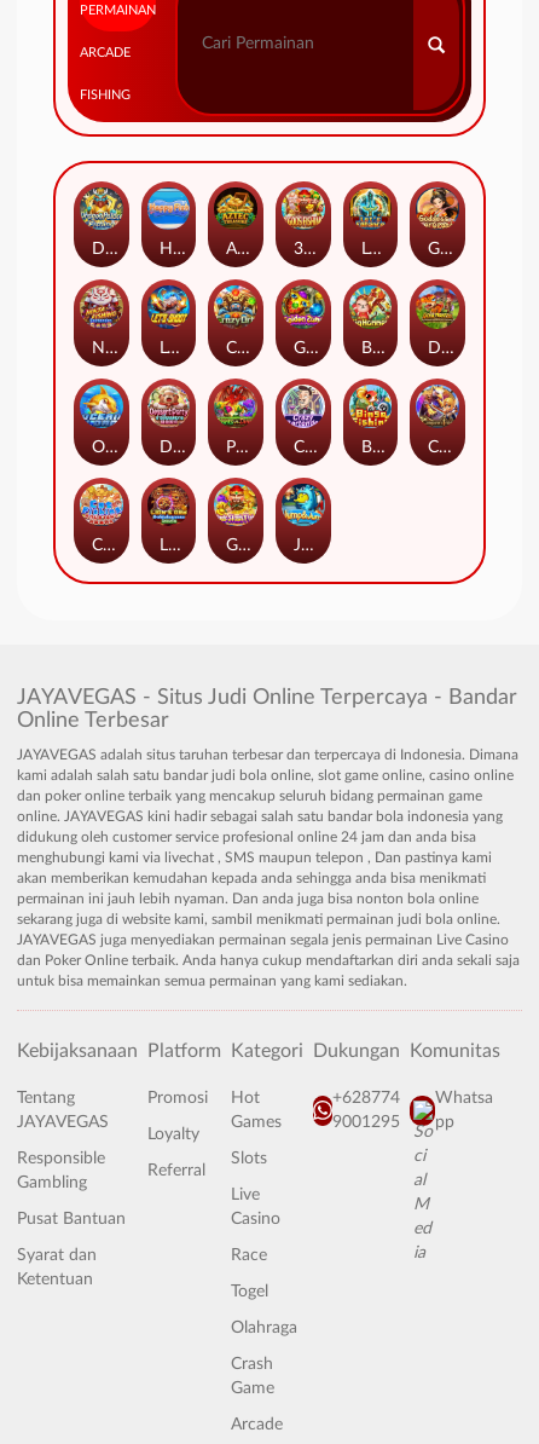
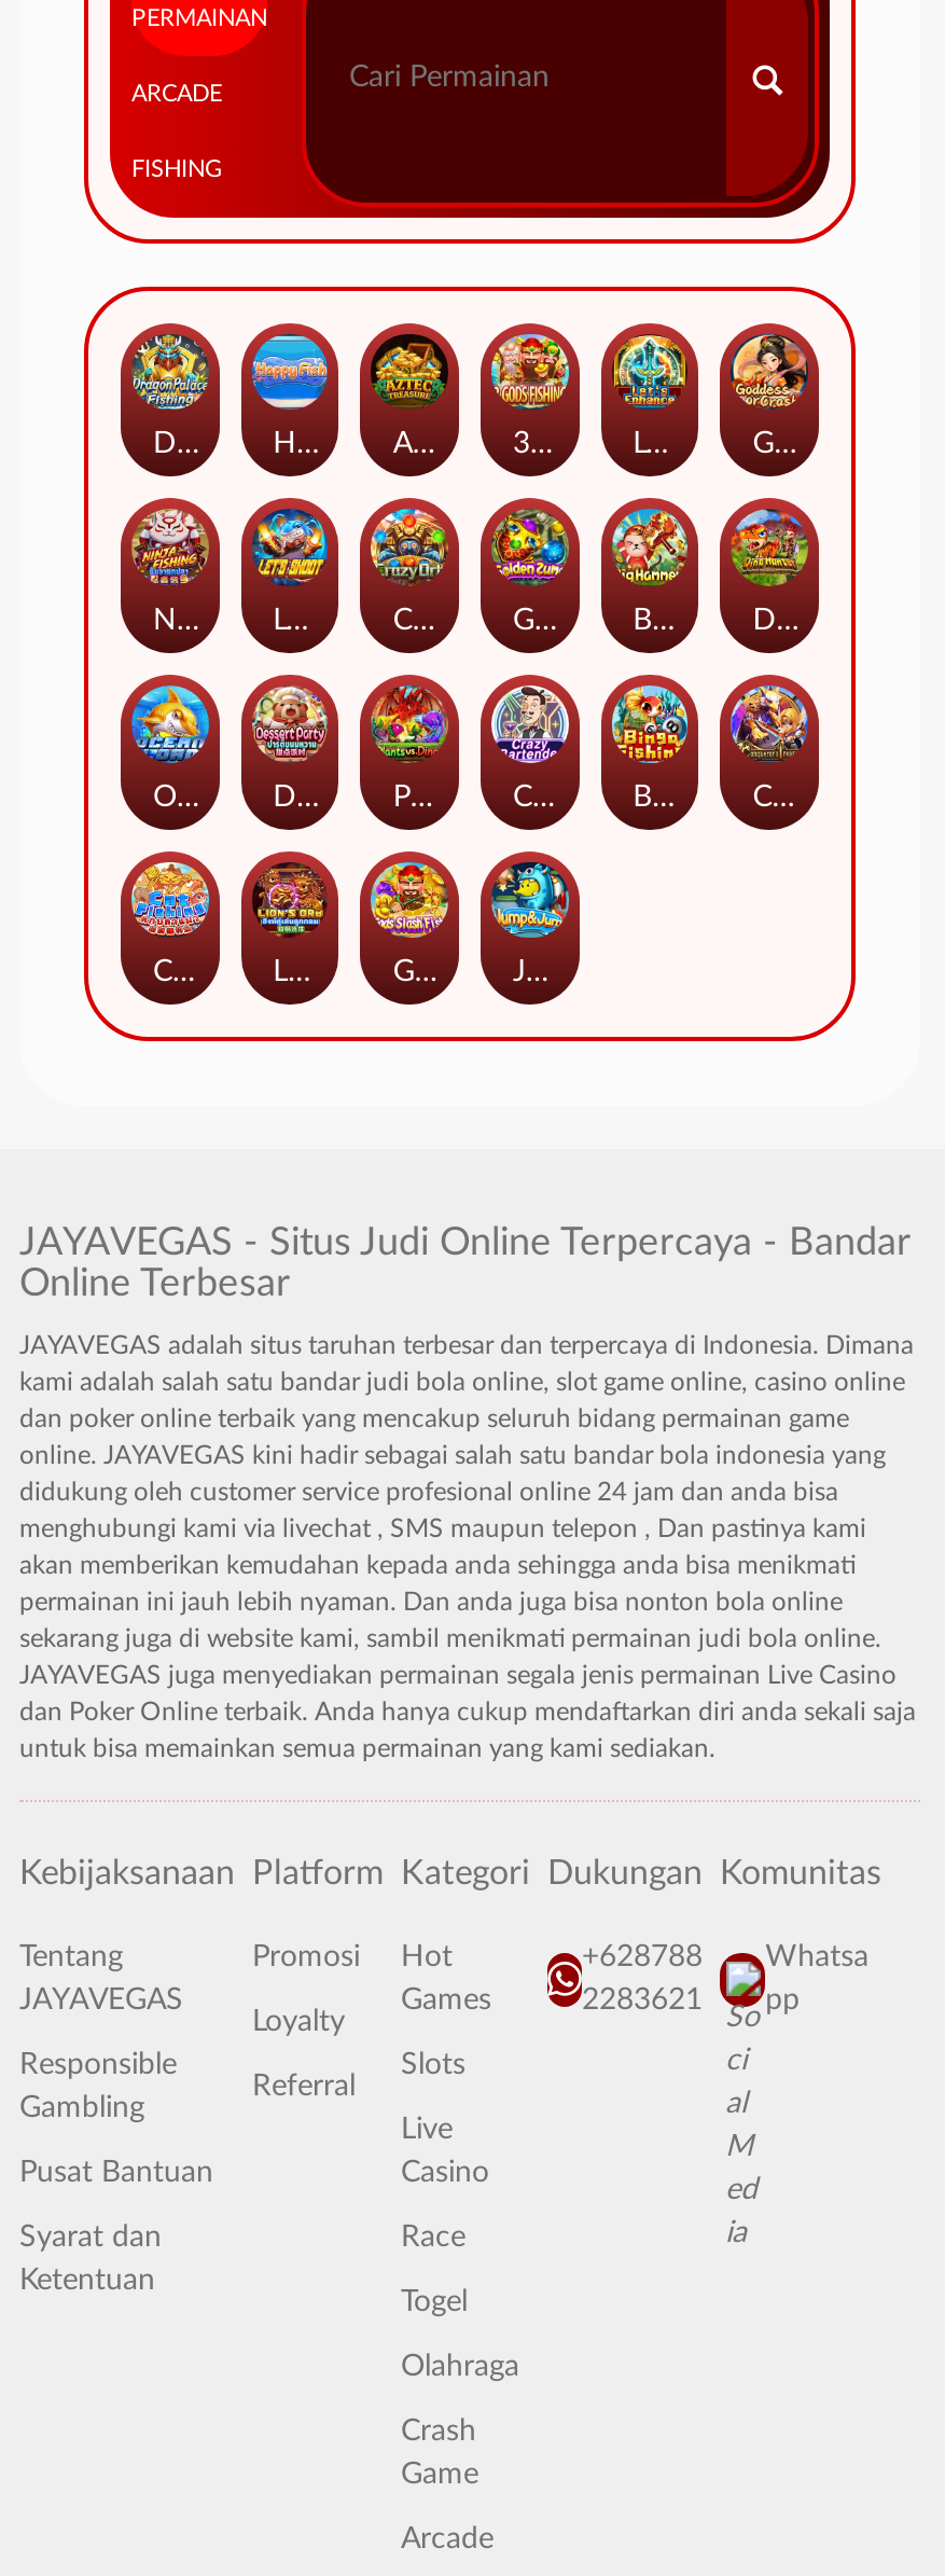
- +628774
+ +628788

- 9001295
+ 2283621
